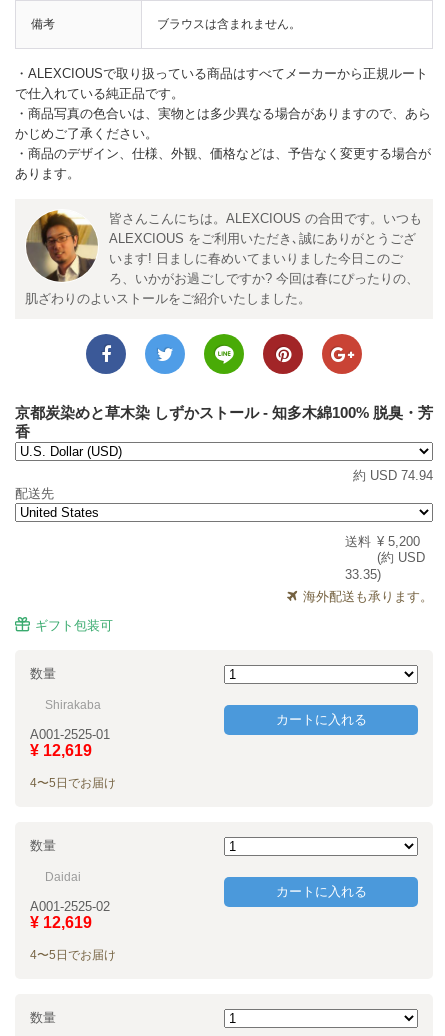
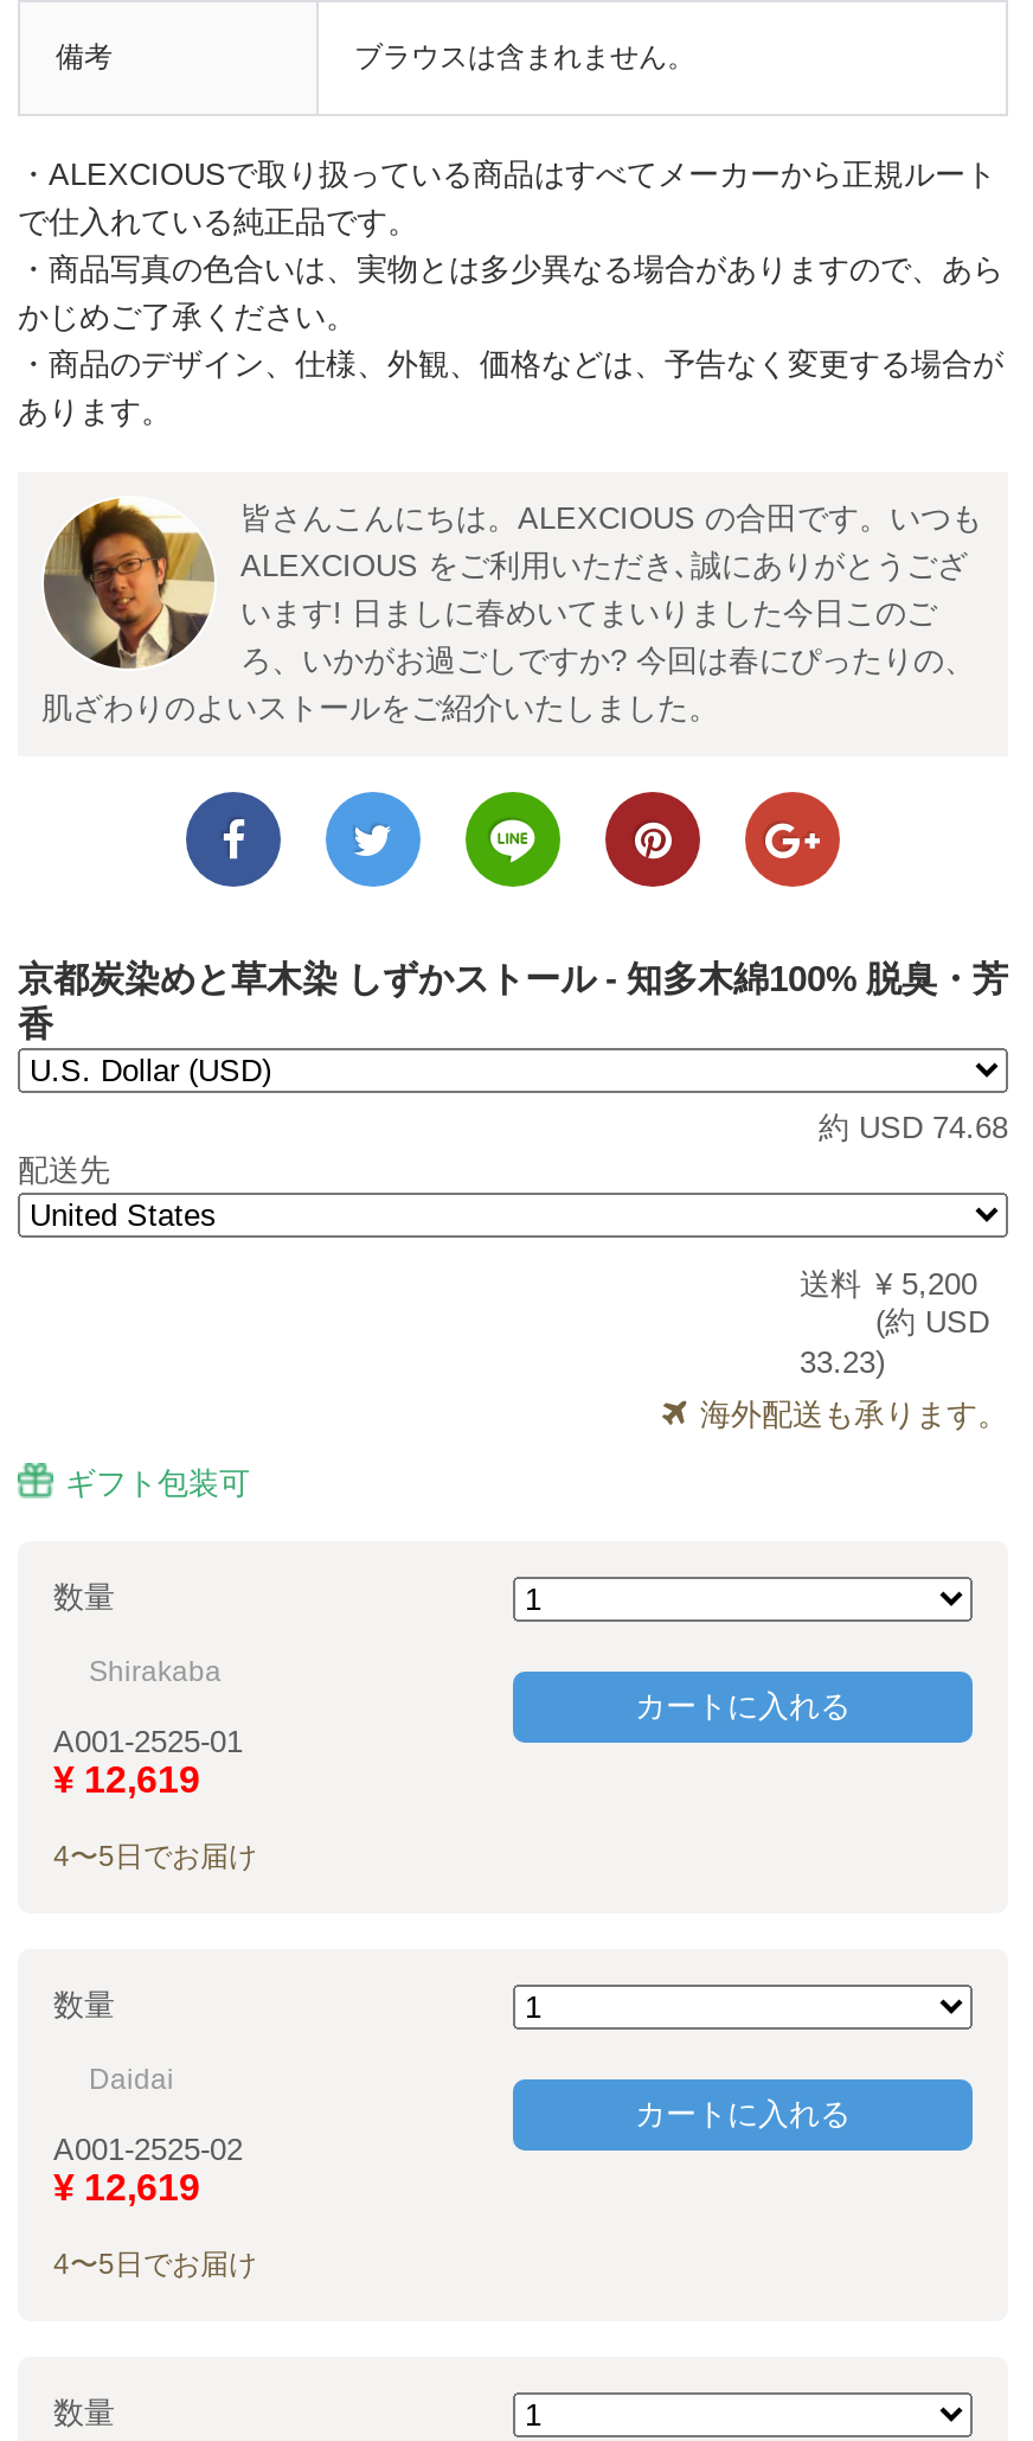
- 約 USD 74.94
+ 約 USD 74.68

- 33.35)
+ 33.23)
